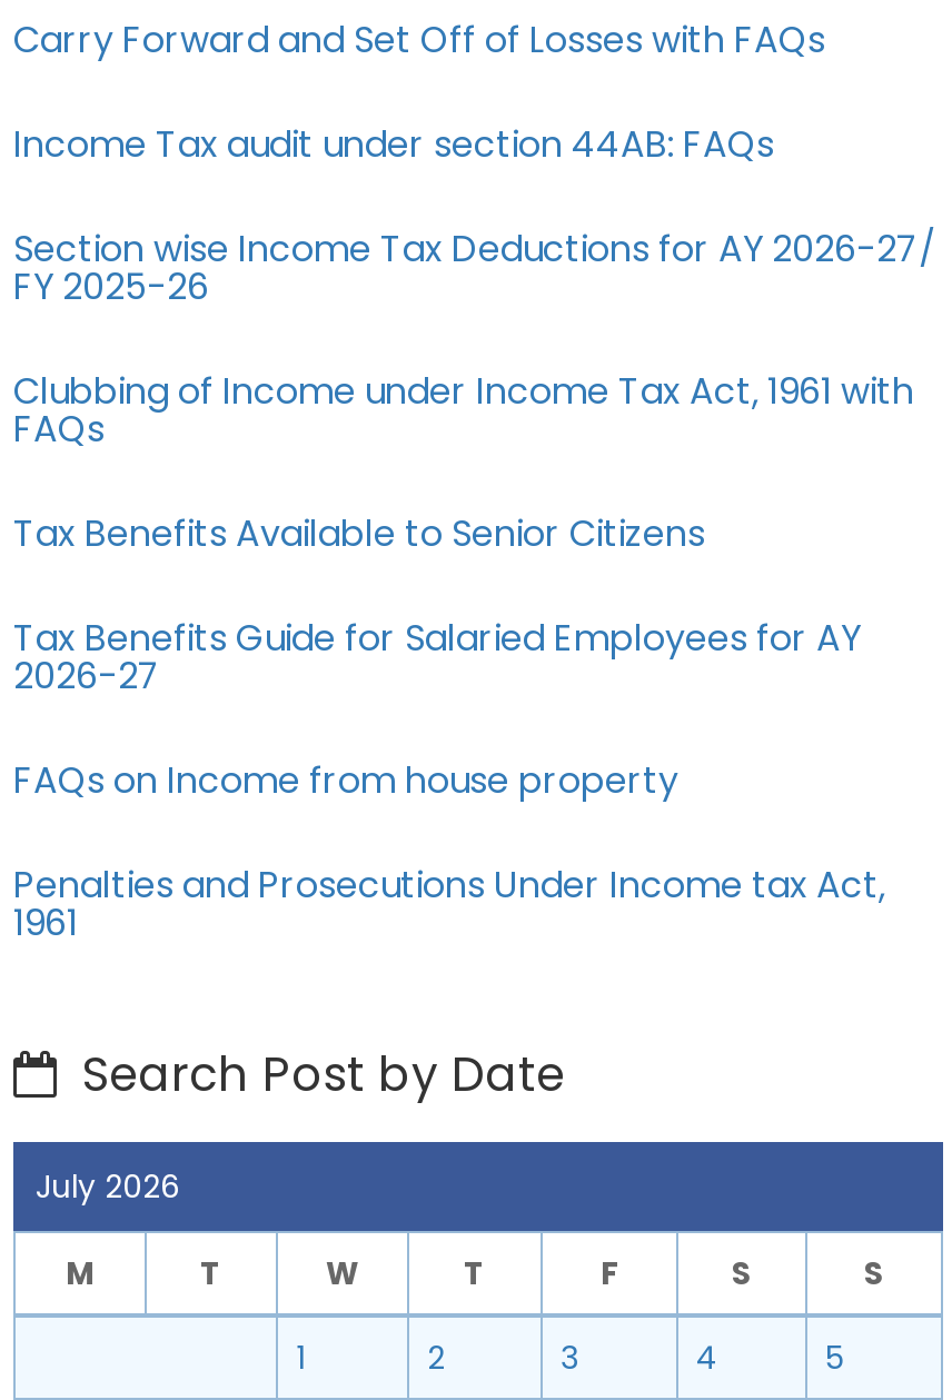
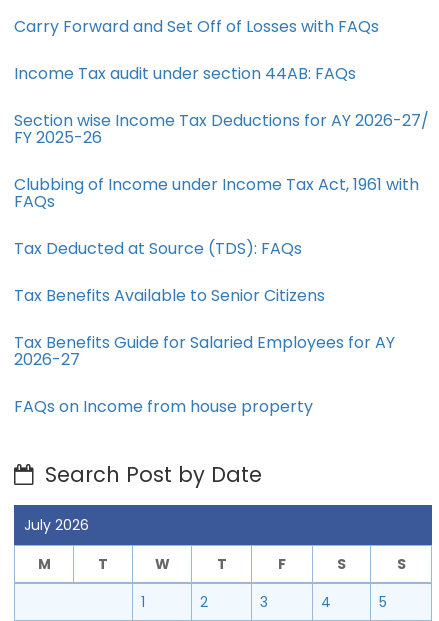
+ Tax Deducted at Source (TDS): FAQs

moved down: Tax Benefits Available to Senior Citizens | Tax Benefits Guide for Salaried Employees for AY | 2026-27 | FAQs on Income from house property

- Penalties and Prosecutions Under Income tax Act,
- 1961
